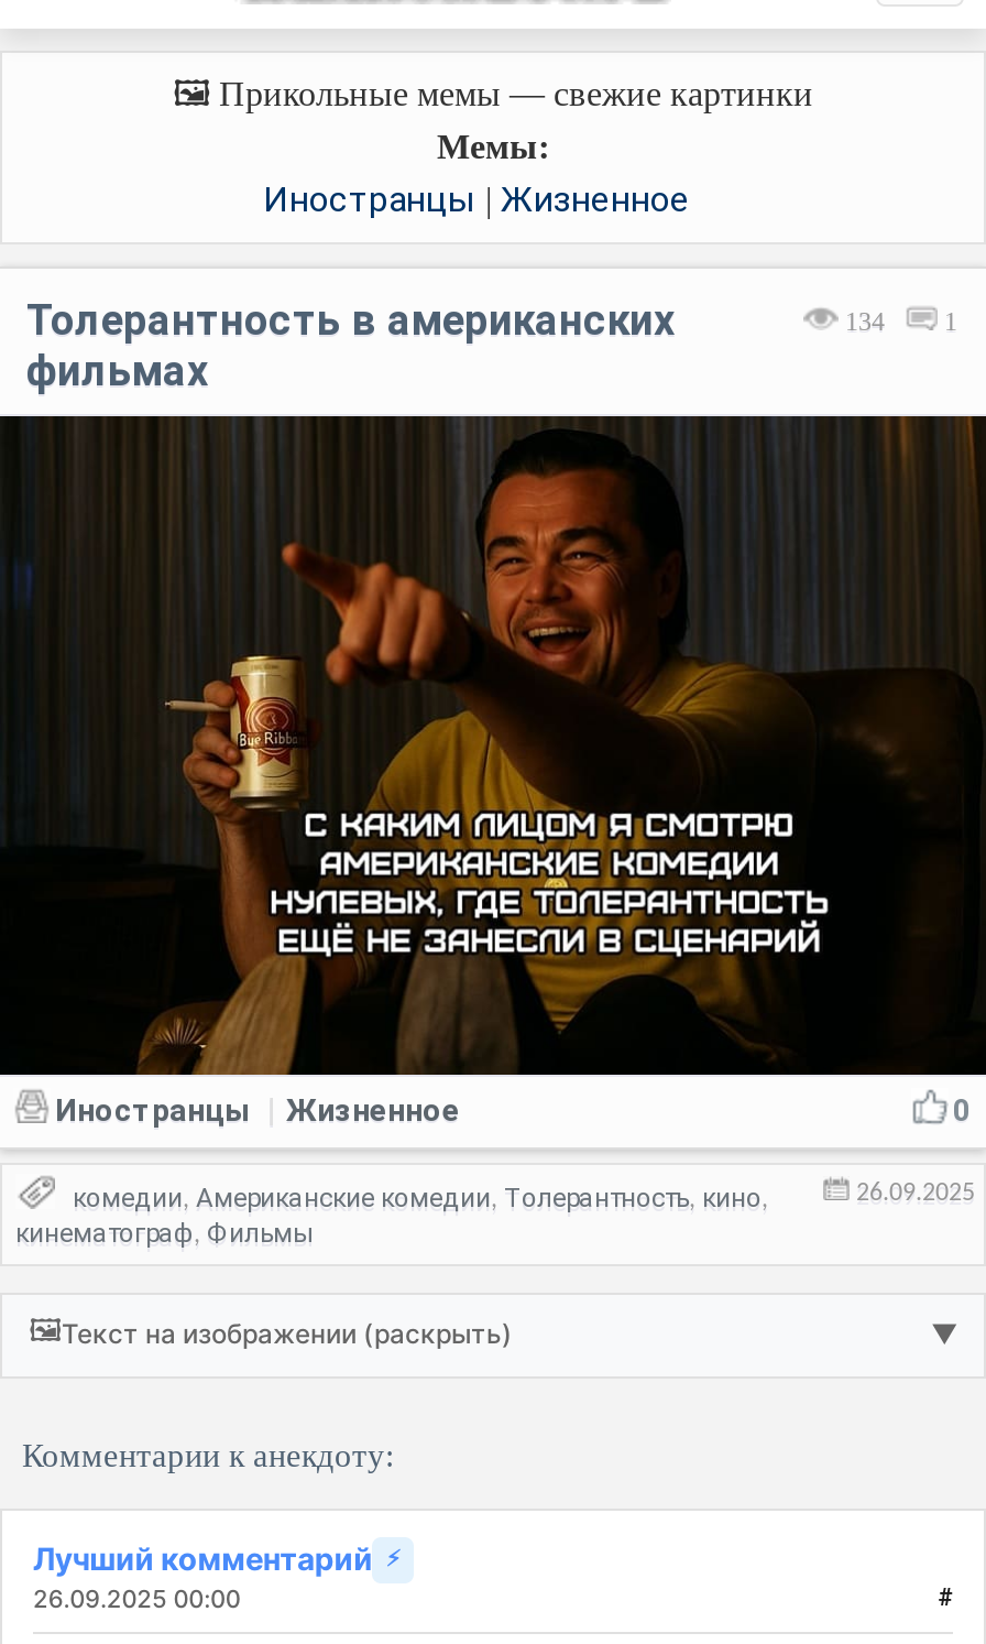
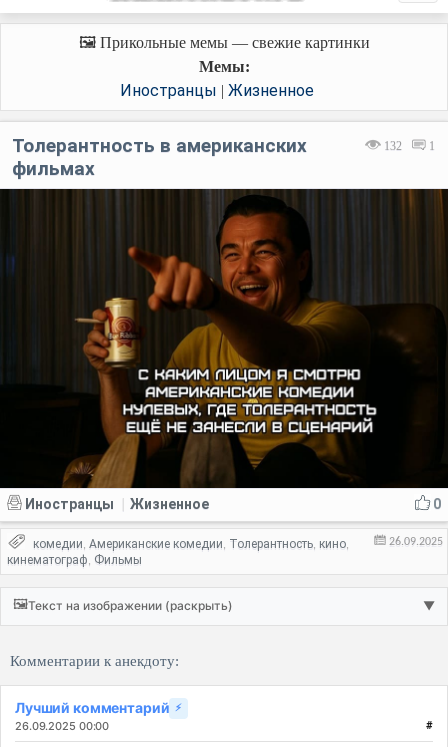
- 134 1
+ 132 1
